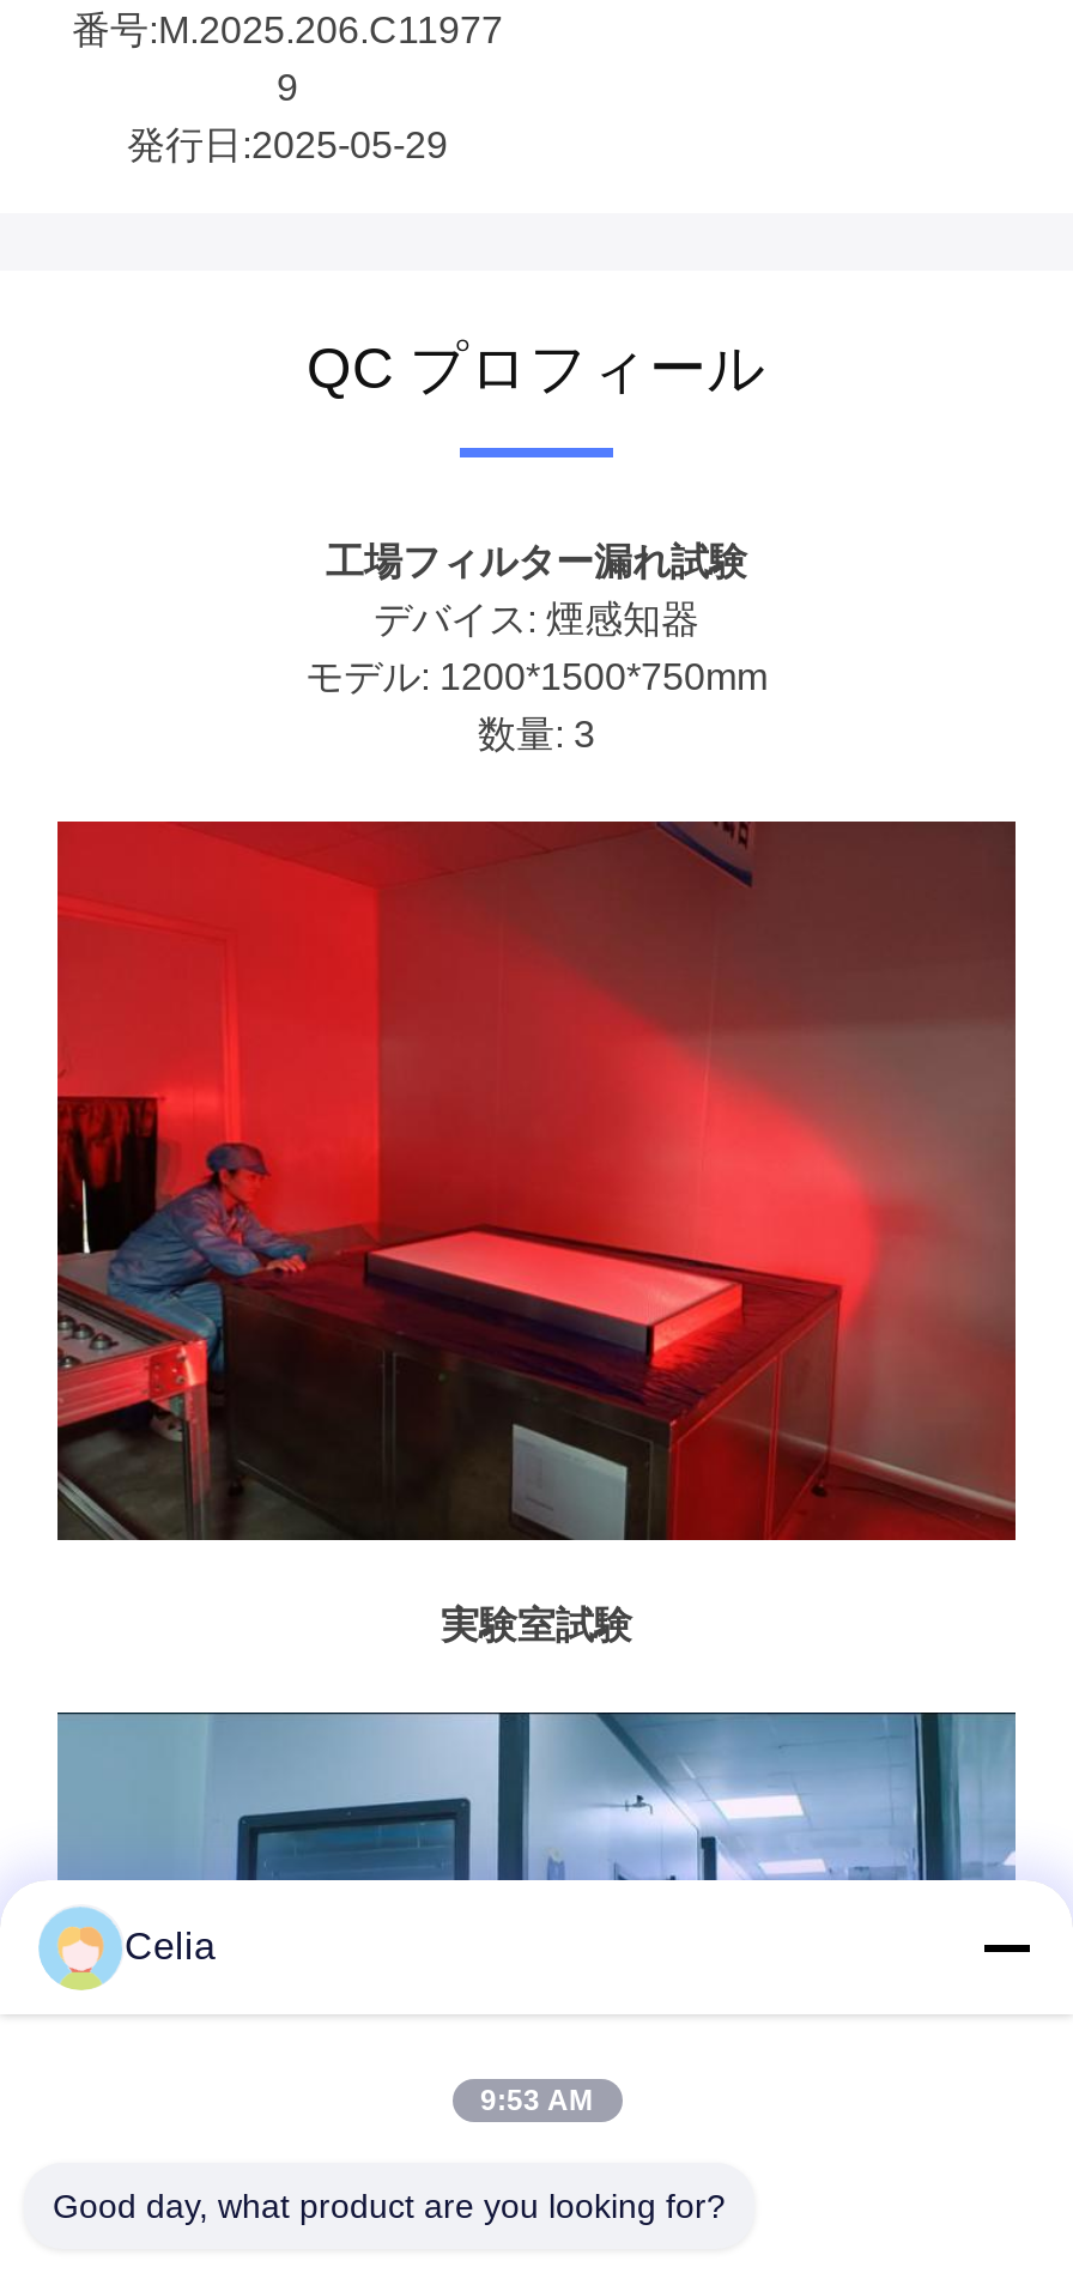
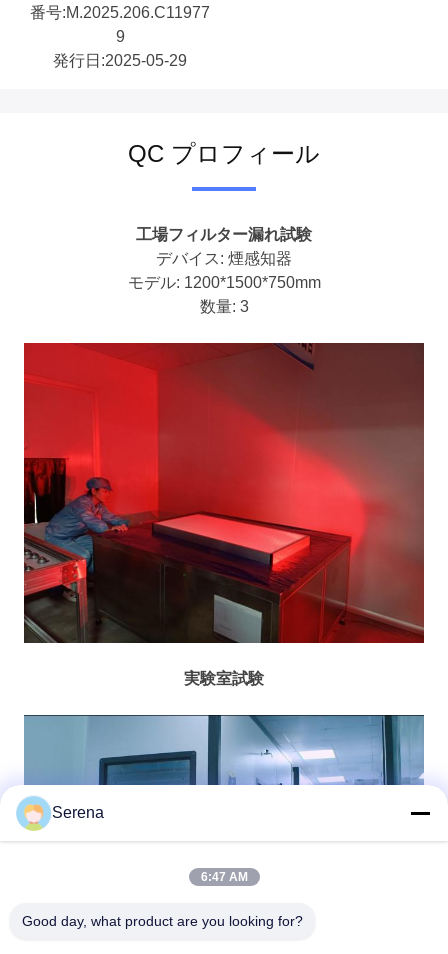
- Celia
+ Serena

- 9:53 AM
+ 6:47 AM
